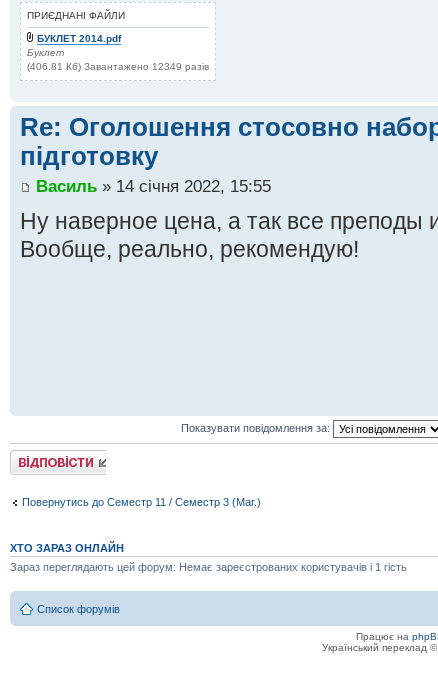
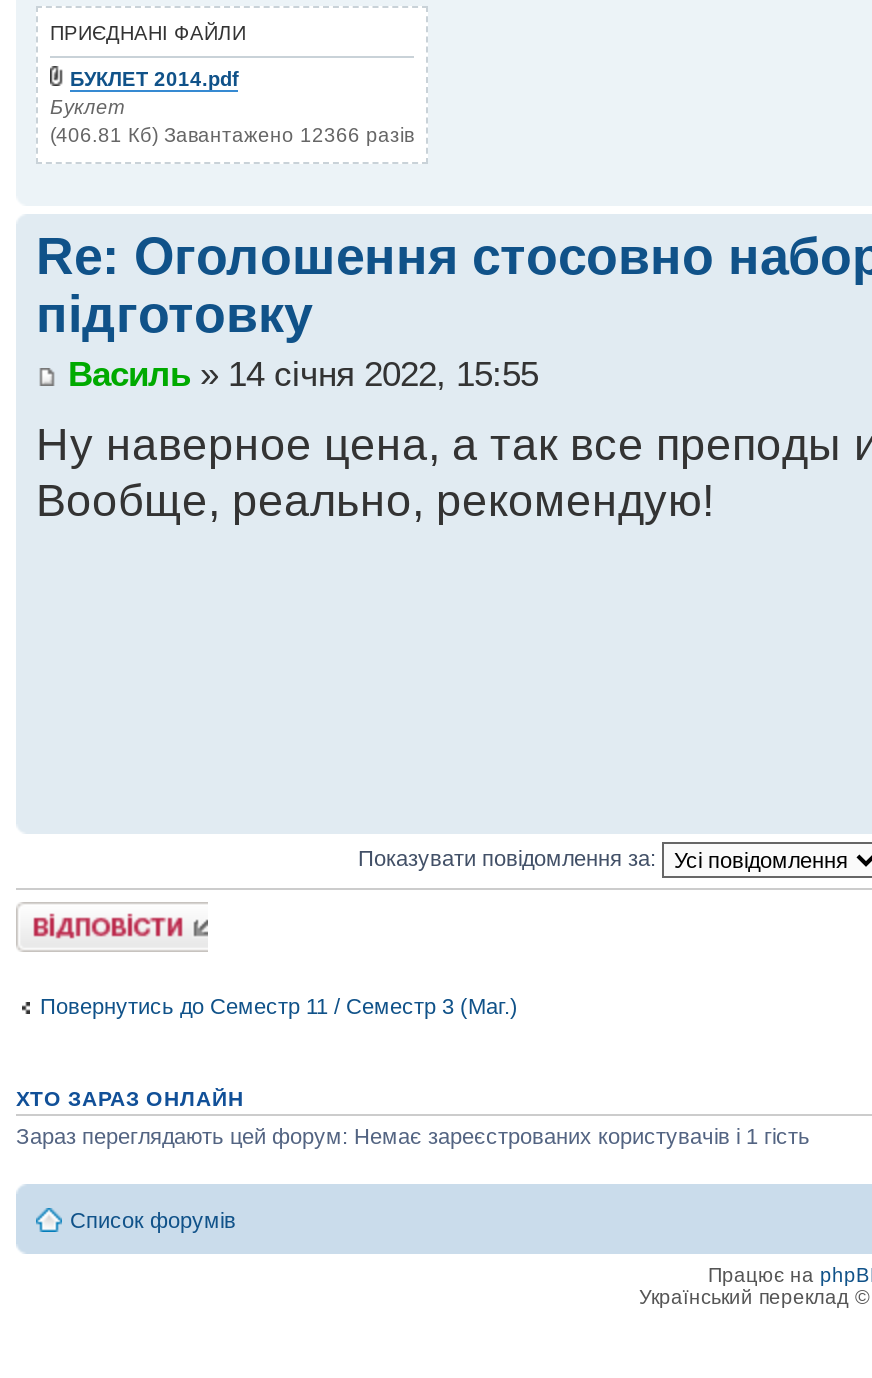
- (406.81 Кб) Завантажено 12349 разів
+ (406.81 Кб) Завантажено 12366 разів
